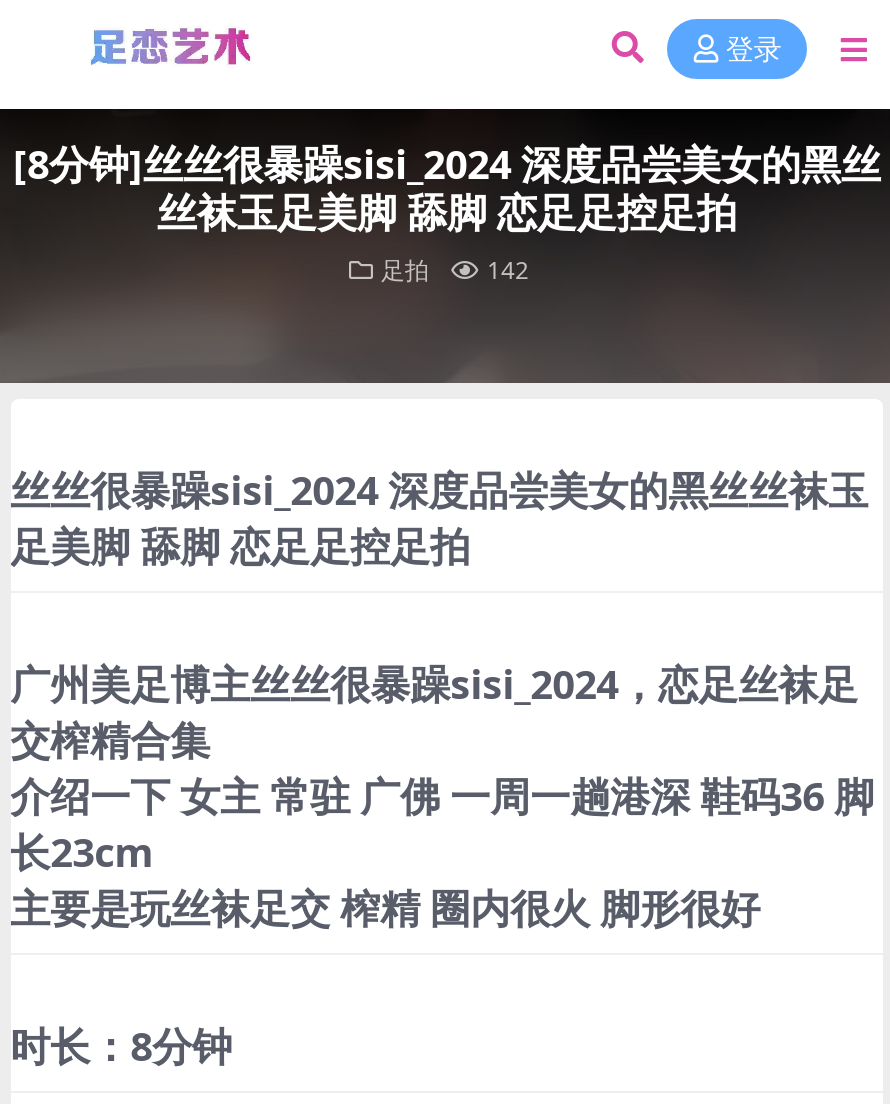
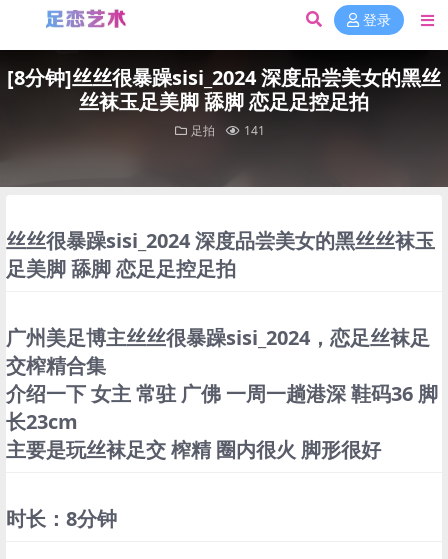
- 足拍 142
+ 足拍 141
